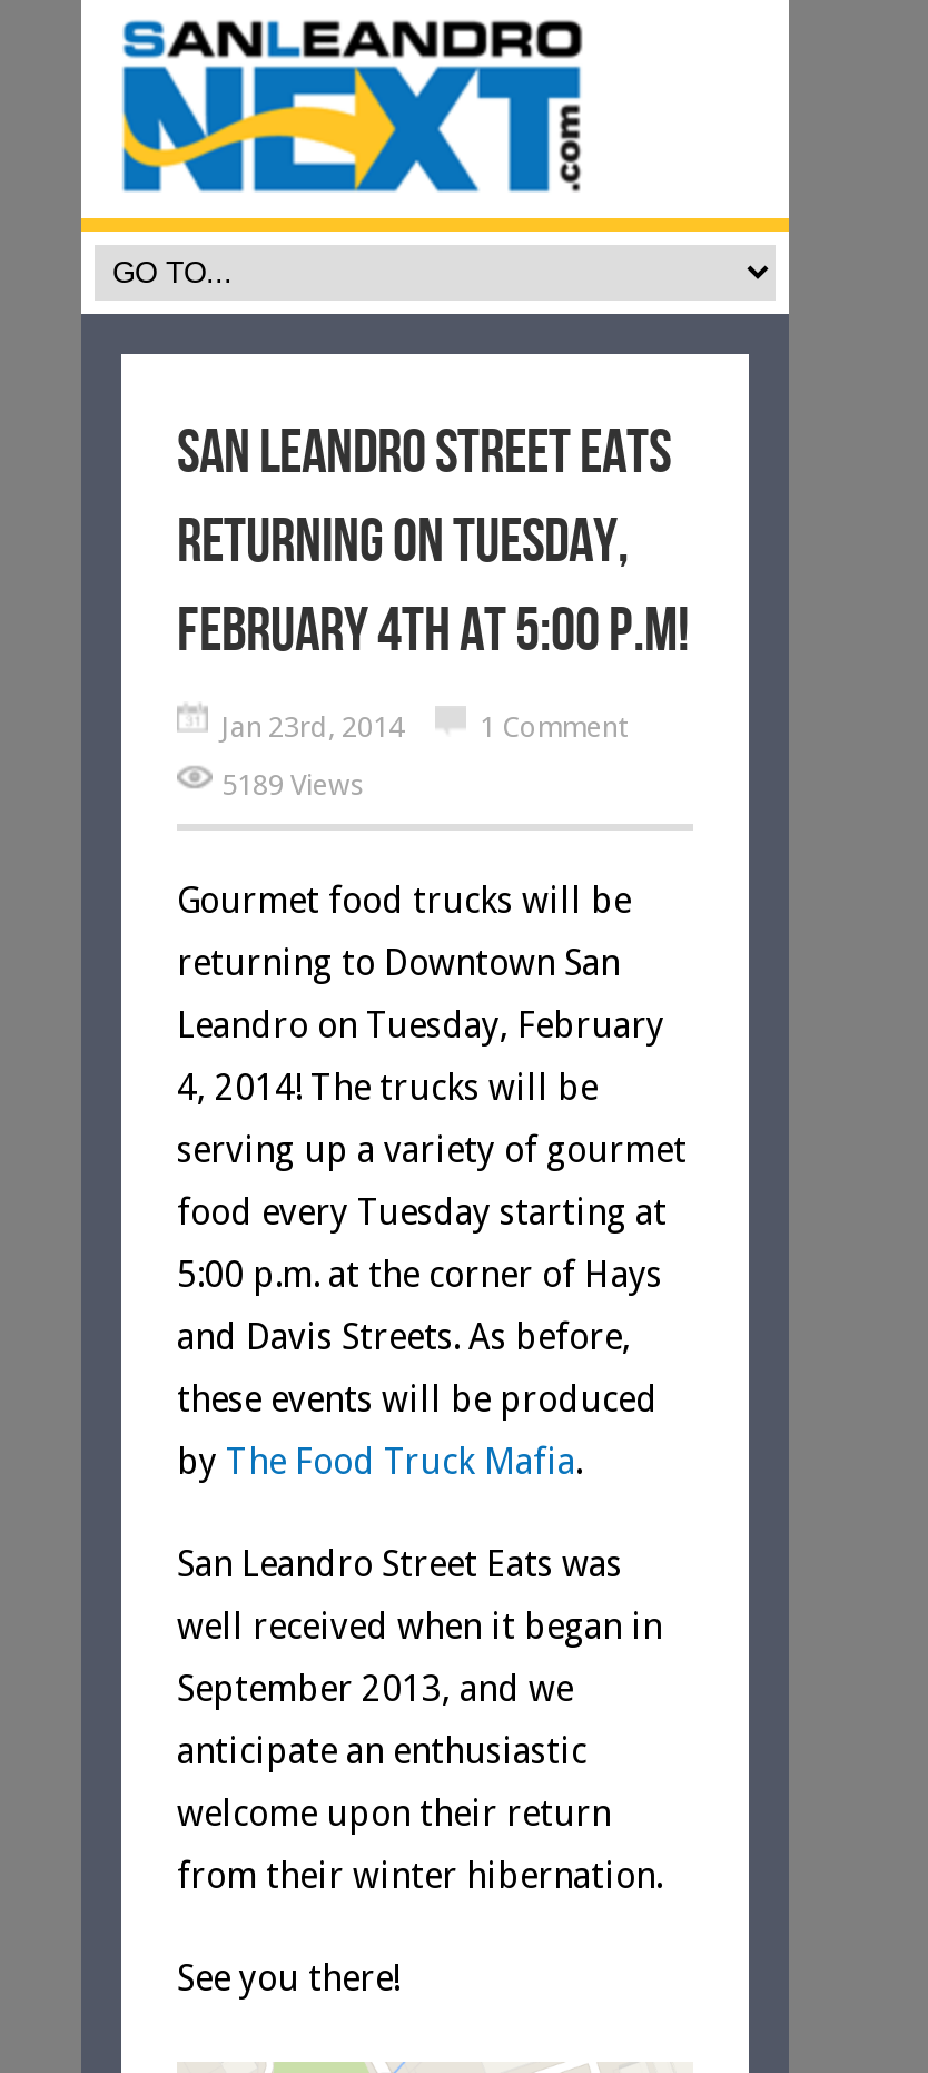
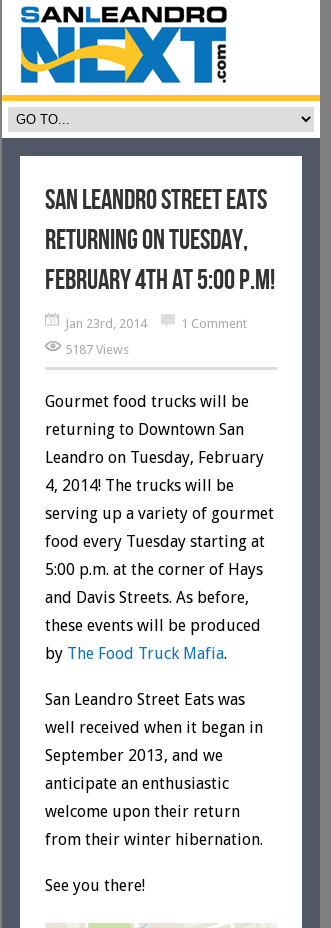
- 5189 Views
+ 5187 Views
